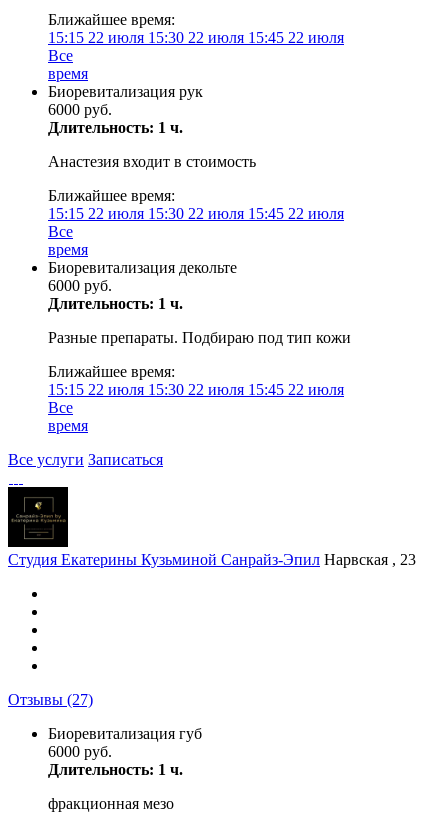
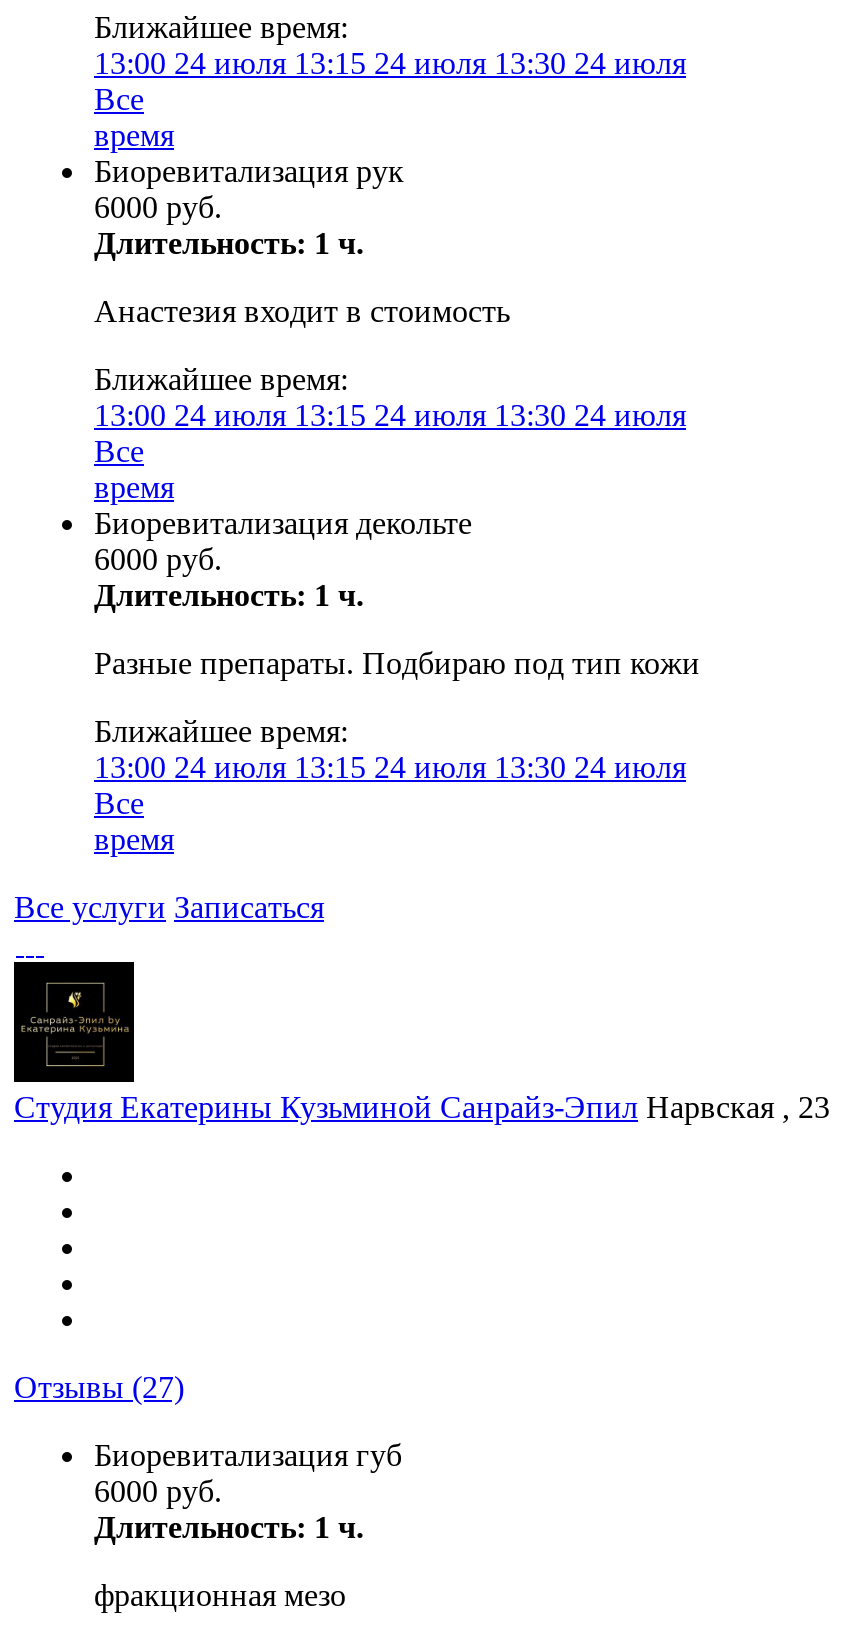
- 15:15 22 июля 15:30 22 июля 15:45 22 июля
+ 13:00 24 июля 13:15 24 июля 13:30 24 июля

- 15:15 22 июля 15:30 22 июля 15:45 22 июля
+ 13:00 24 июля 13:15 24 июля 13:30 24 июля

- 15:15 22 июля 15:30 22 июля 15:45 22 июля
+ 13:00 24 июля 13:15 24 июля 13:30 24 июля
